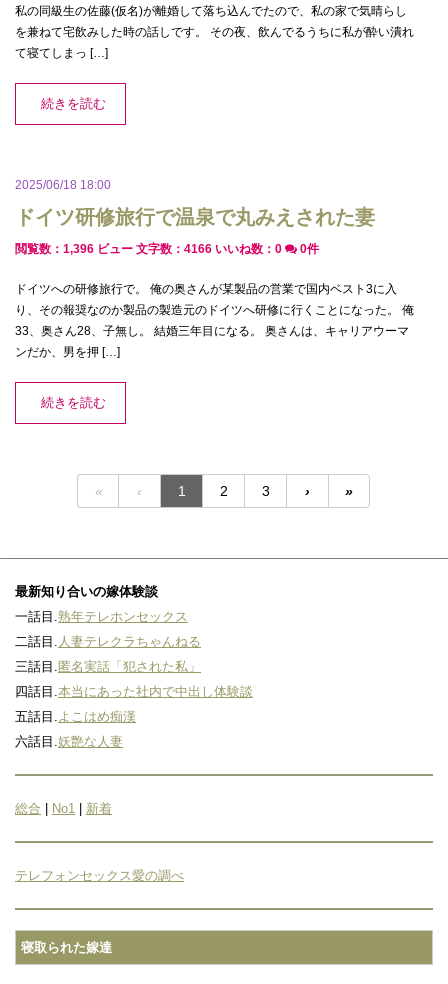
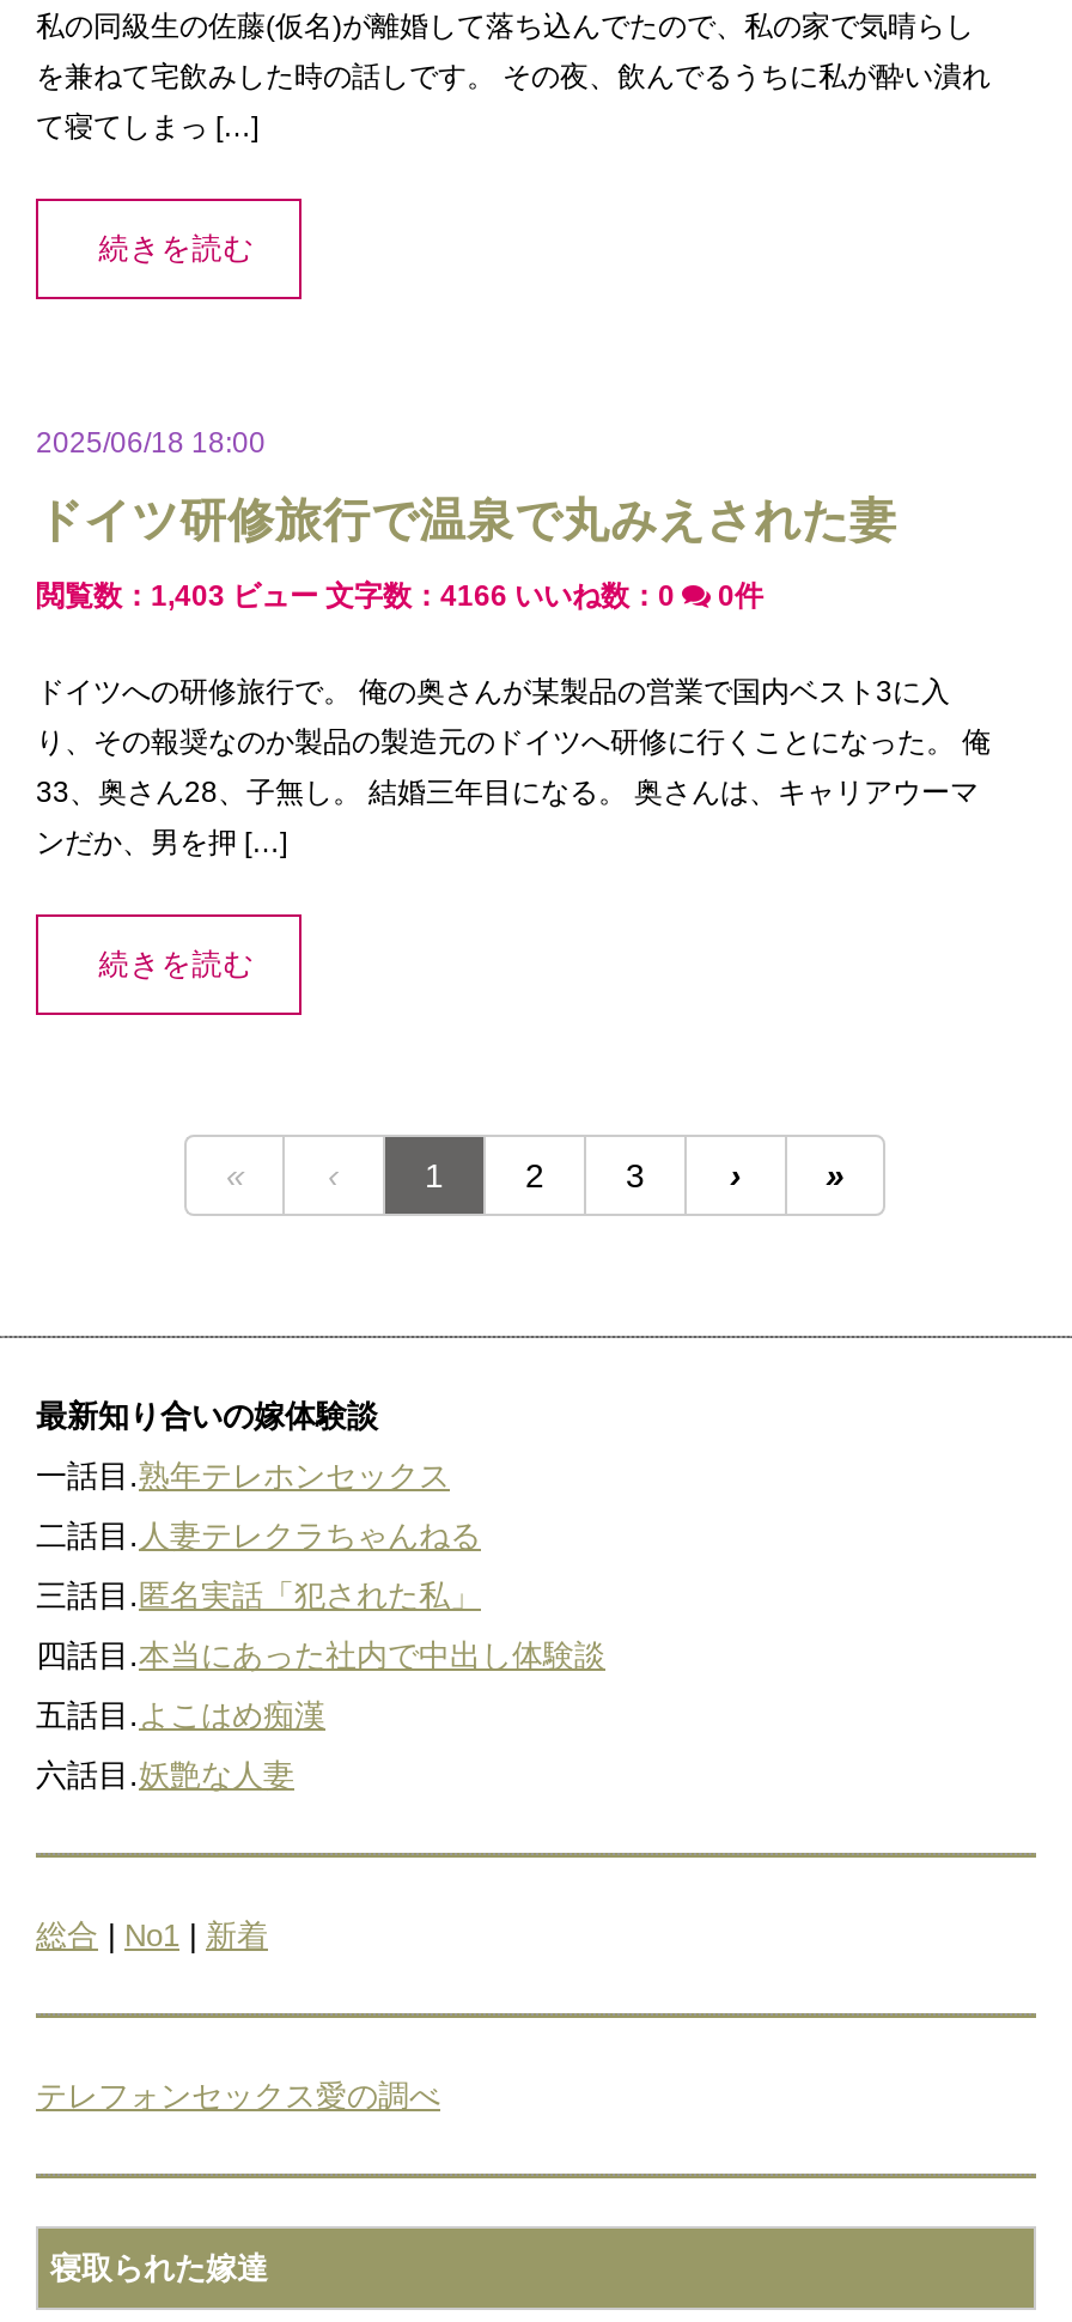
- 閲覧数：1,396 ビュー 文字数：4166 いいね数：0
+ 閲覧数：1,403 ビュー 文字数：4166 いいね数：0
